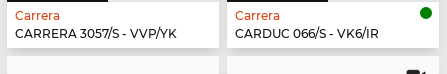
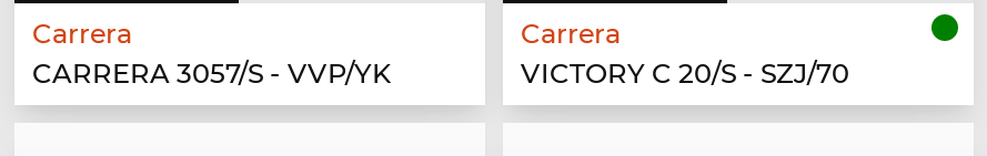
- CARDUC 066/S - VK6/IR
+ VICTORY C 20/S - SZJ/70
